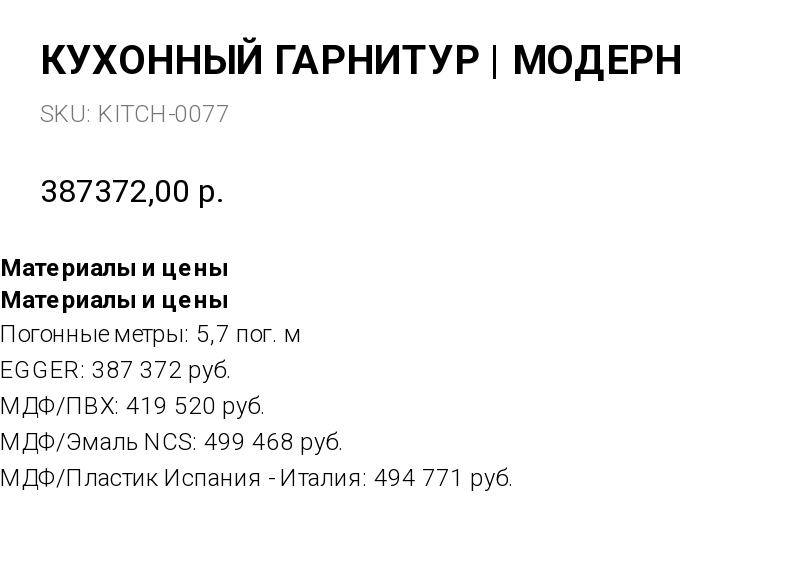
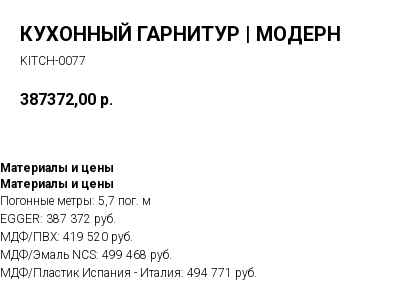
- SKU: KITCH-0077
+ KITCH-0077
